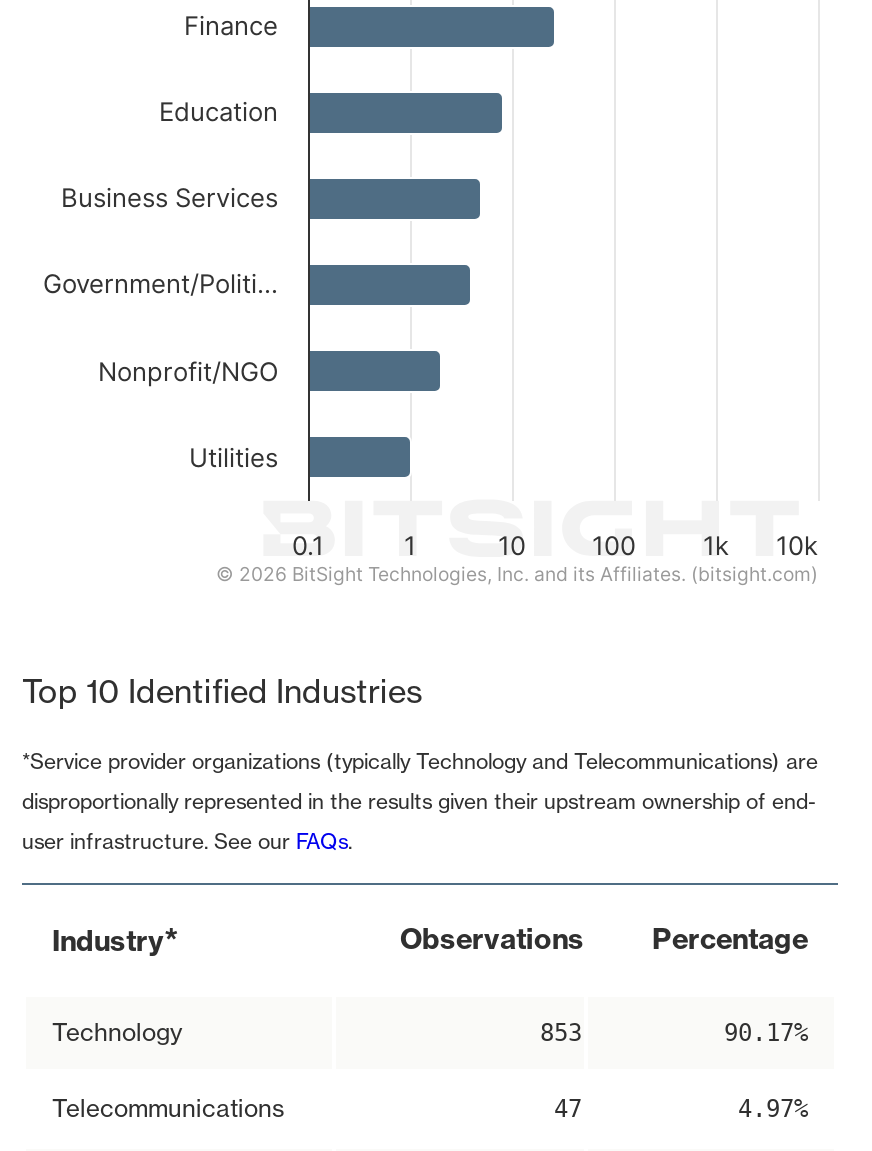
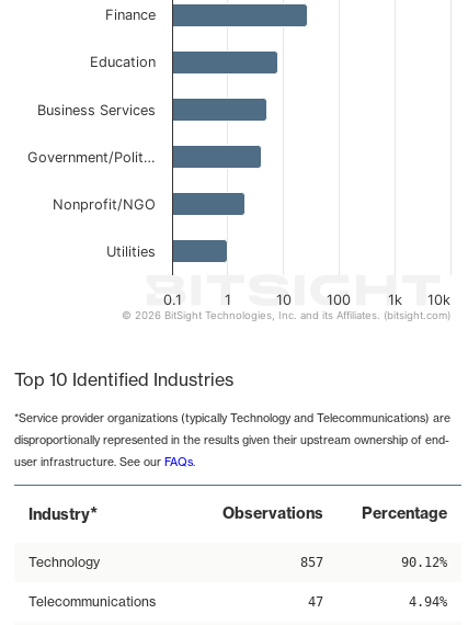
- Government/Politi…
+ Government/Polit…

- 853
+ 857

- 90.17%
+ 90.12%

- 4.97%
+ 4.94%
